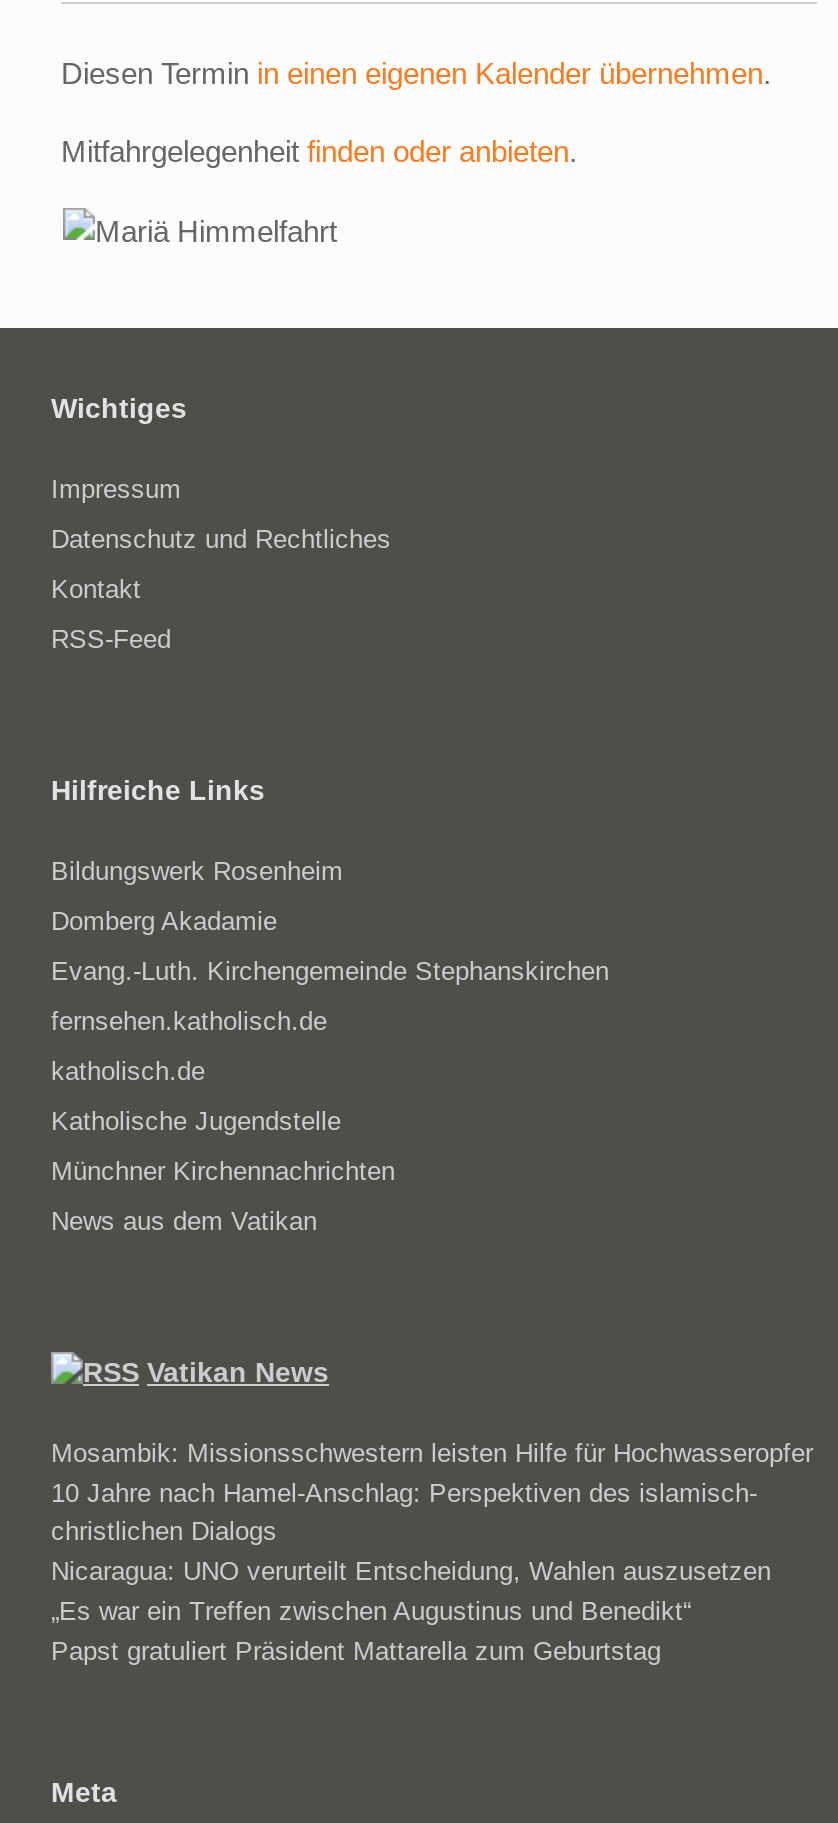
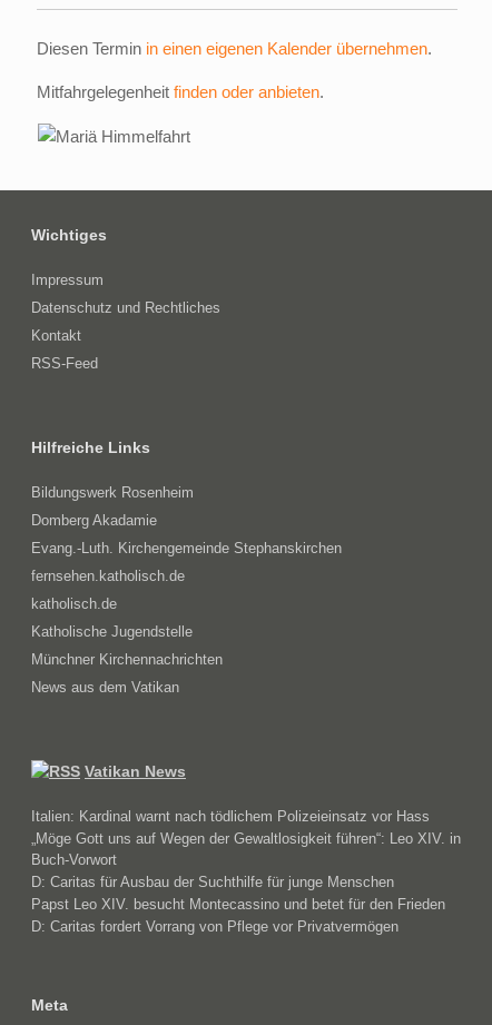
- Mosambik: Missionsschwestern leisten Hilfe für Hochwasseropfer
- 10 Jahre nach Hamel-Anschlag: Perspektiven des islamisch-
- christlichen Dialogs
- Nicaragua: UNO verurteilt Entscheidung, Wahlen auszusetzen
- „Es war ein Treffen zwischen Augustinus und Benedikt“
- Papst gratuliert Präsident Mattarella zum Geburtstag
+ Italien: Kardinal warnt nach tödlichem Polizeieinsatz vor Hass
+ „Möge Gott uns auf Wegen der Gewaltlosigkeit führen“: Leo XIV. in
+ Buch-Vorwort
+ D: Caritas für Ausbau der Suchthilfe für junge Menschen
+ Papst Leo XIV. besucht Montecassino und betet für den Frieden
+ D: Caritas fordert Vorrang von Pflege vor Privatvermögen
